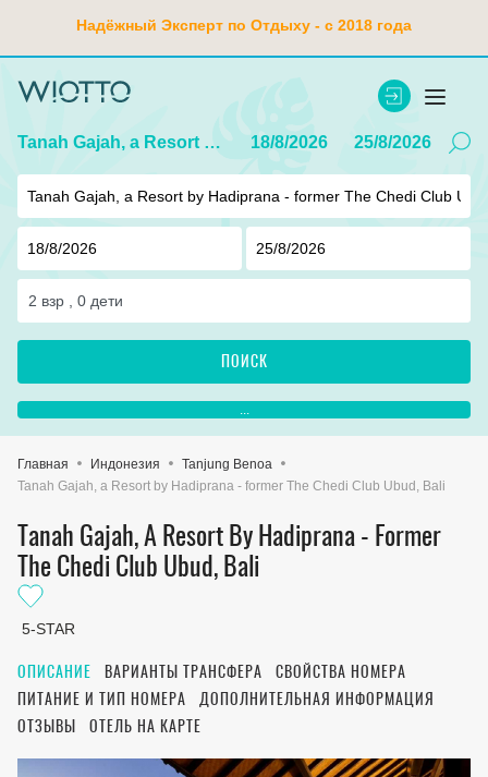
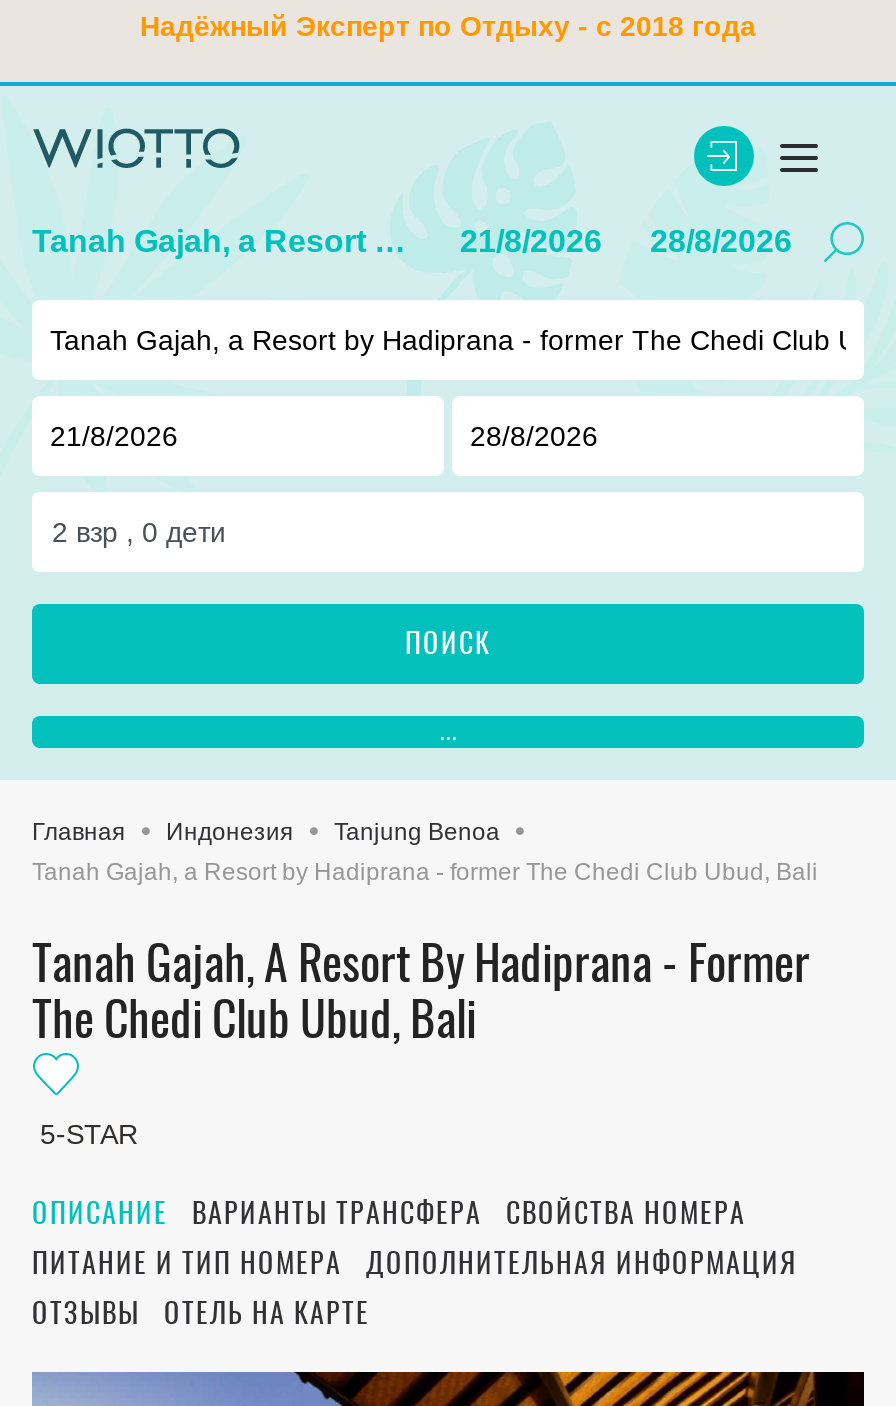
- 18/8/2026
+ 21/8/2026

- 25/8/2026
+ 28/8/2026
